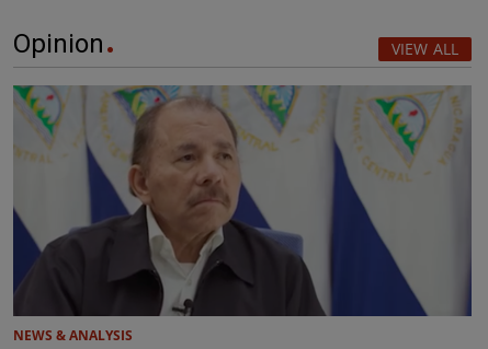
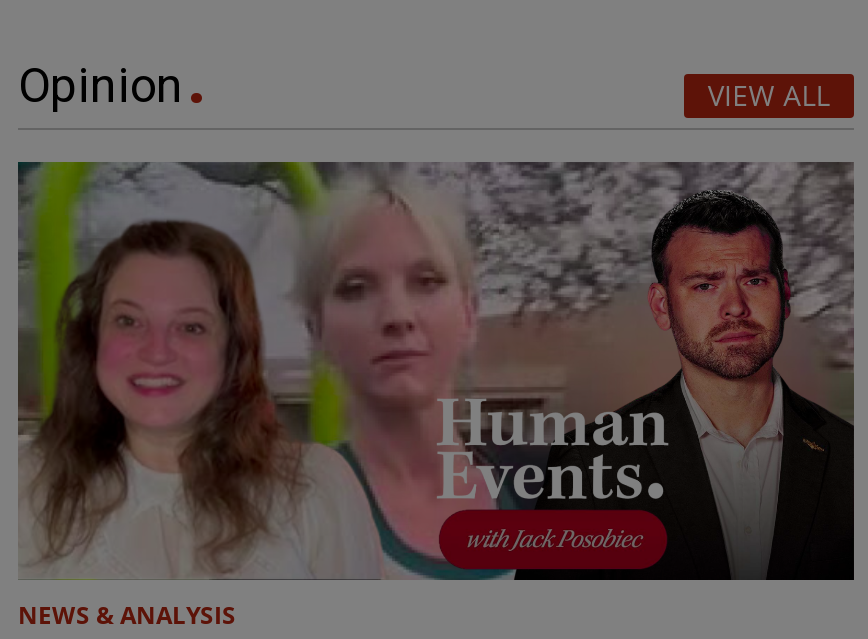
- [image]
+ [image]
